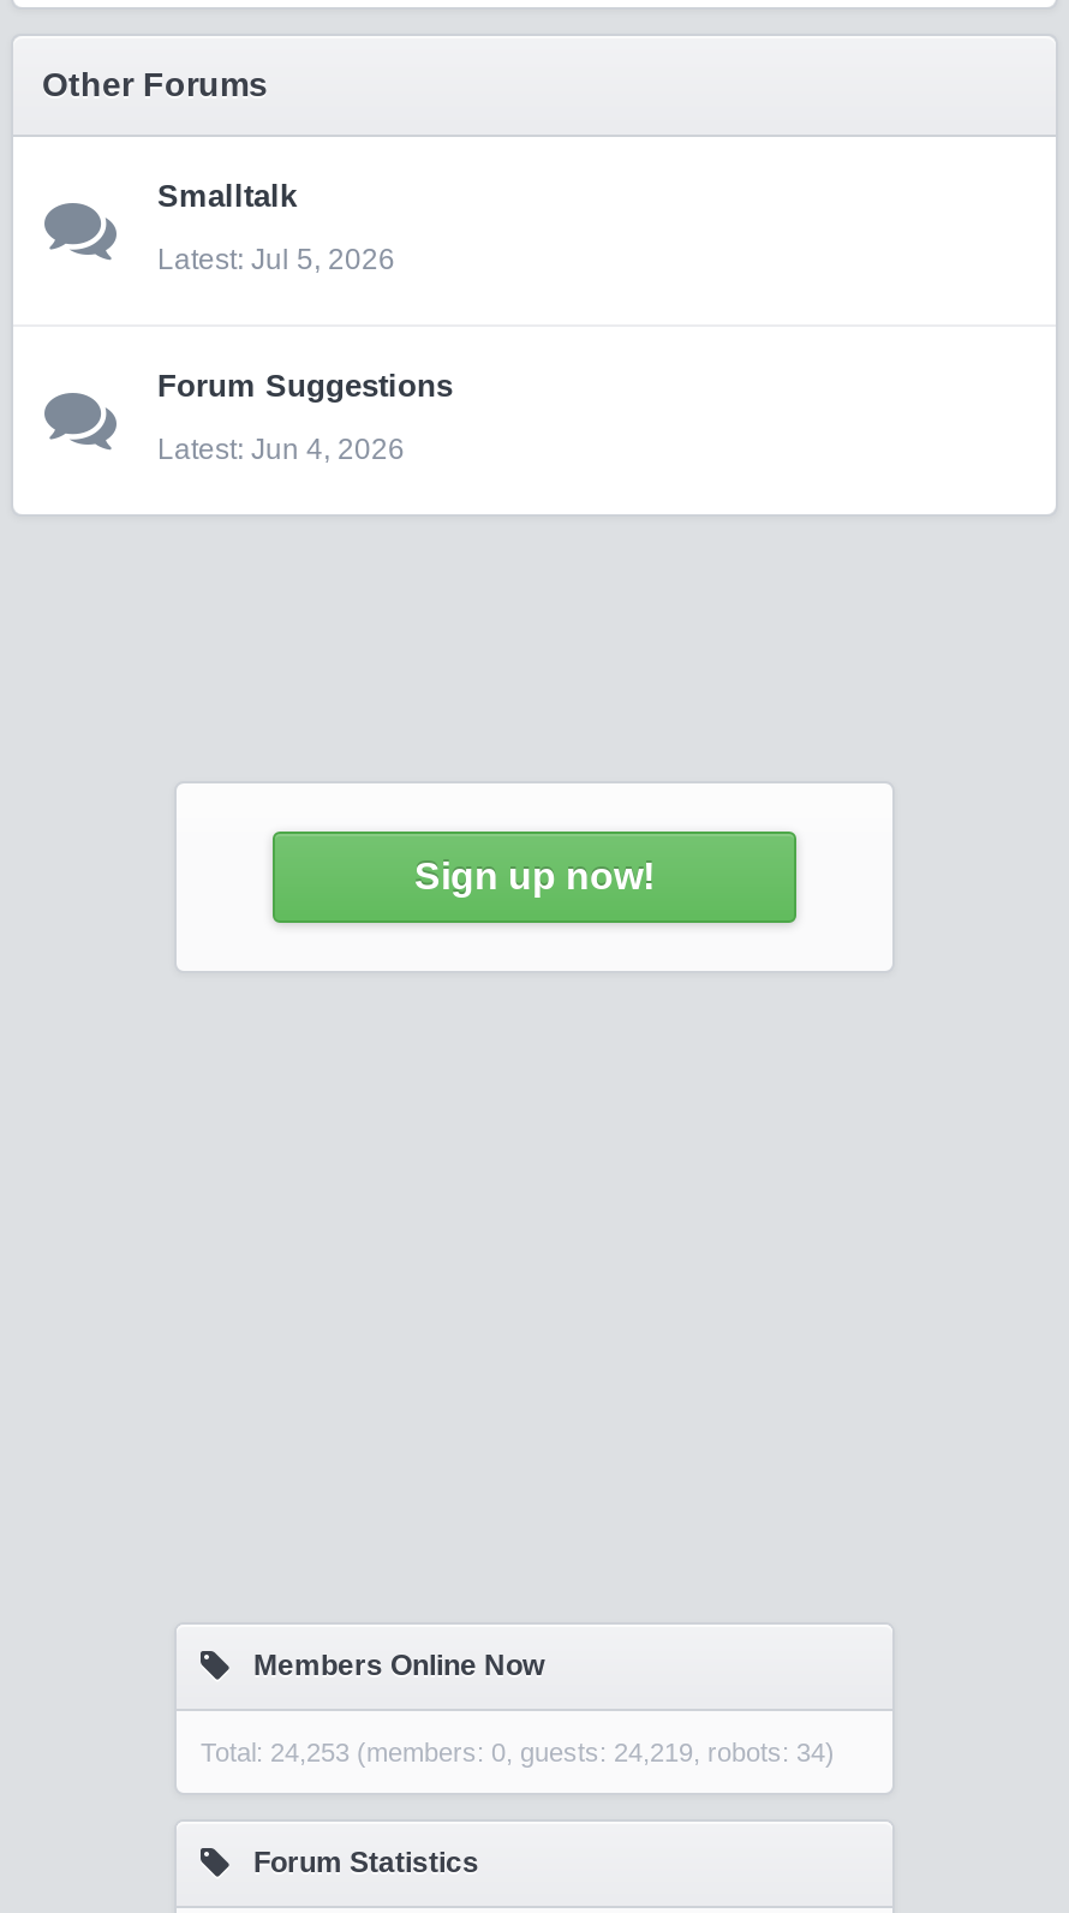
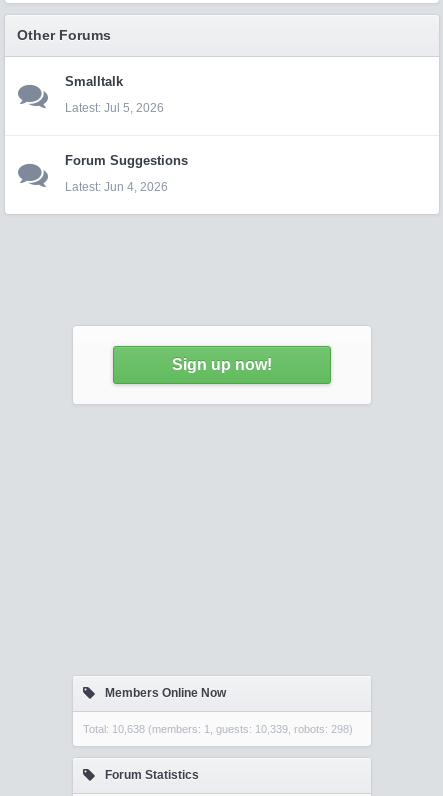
- Total: 24,253 (members: 0, guests: 24,219, robots: 34)
+ Total: 10,638 (members: 1, guests: 10,339, robots: 298)
